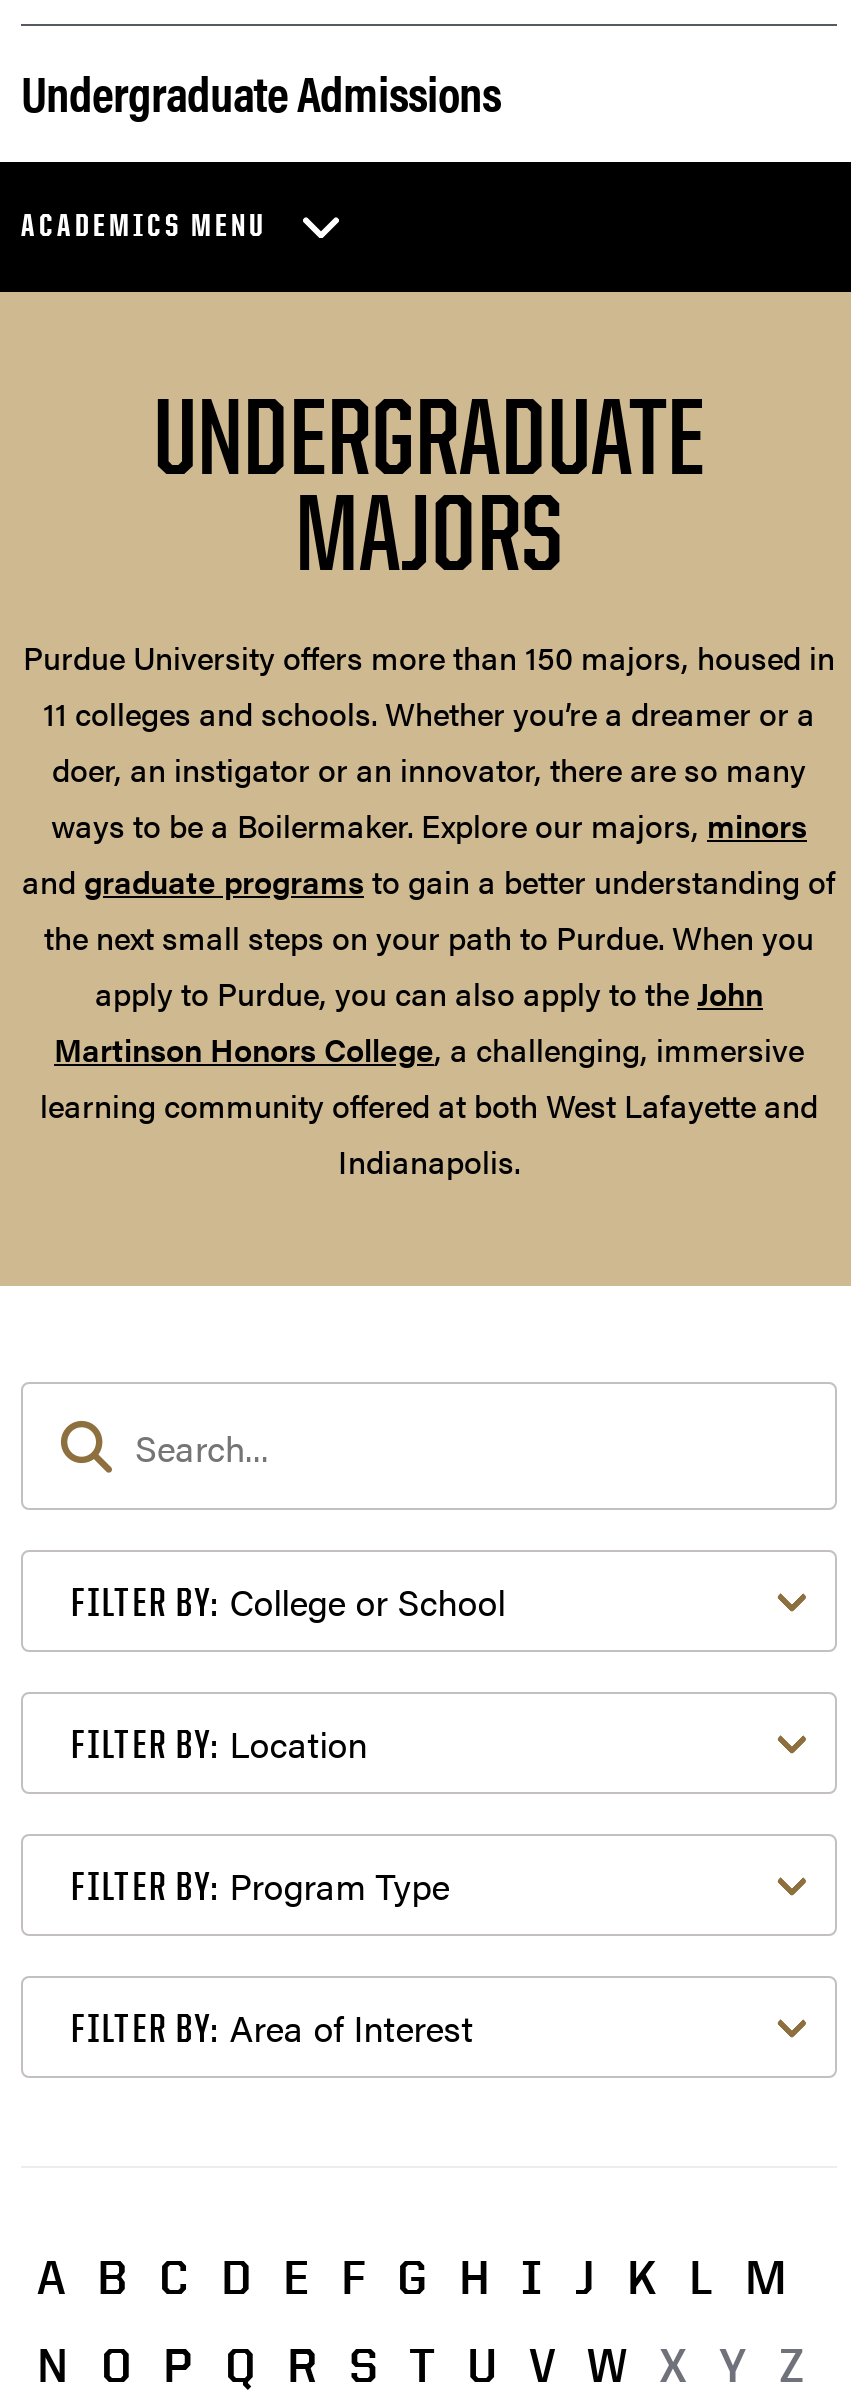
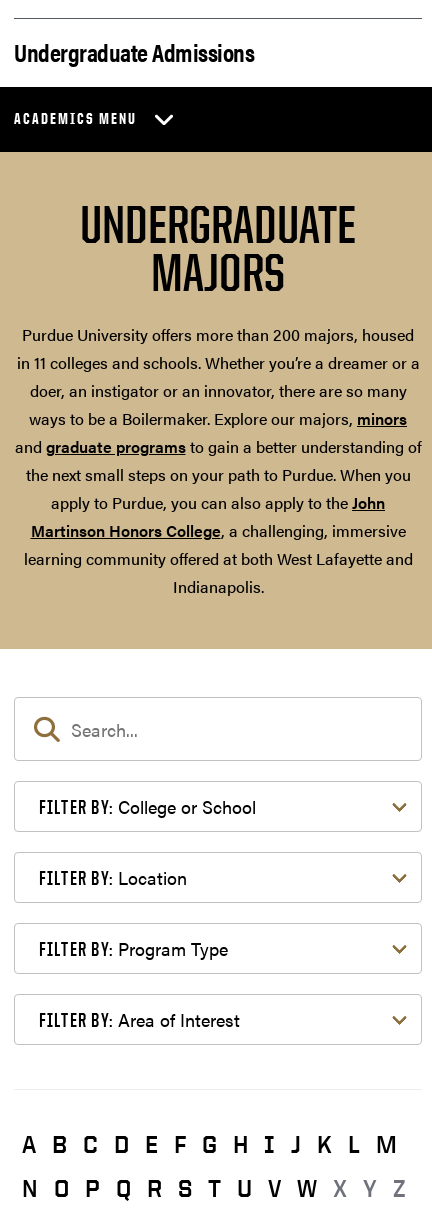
- Purdue University offers more than 150 majors, housed in
- 11 colleges and schools. Whether you’re a dreamer or a
+ Purdue University offers more than 200 majors, housed
+ in 11 colleges and schools. Whether you’re a dreamer or a
